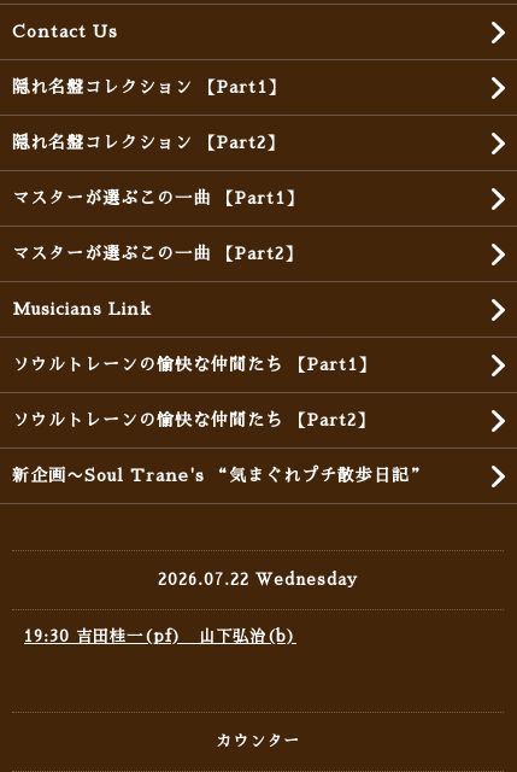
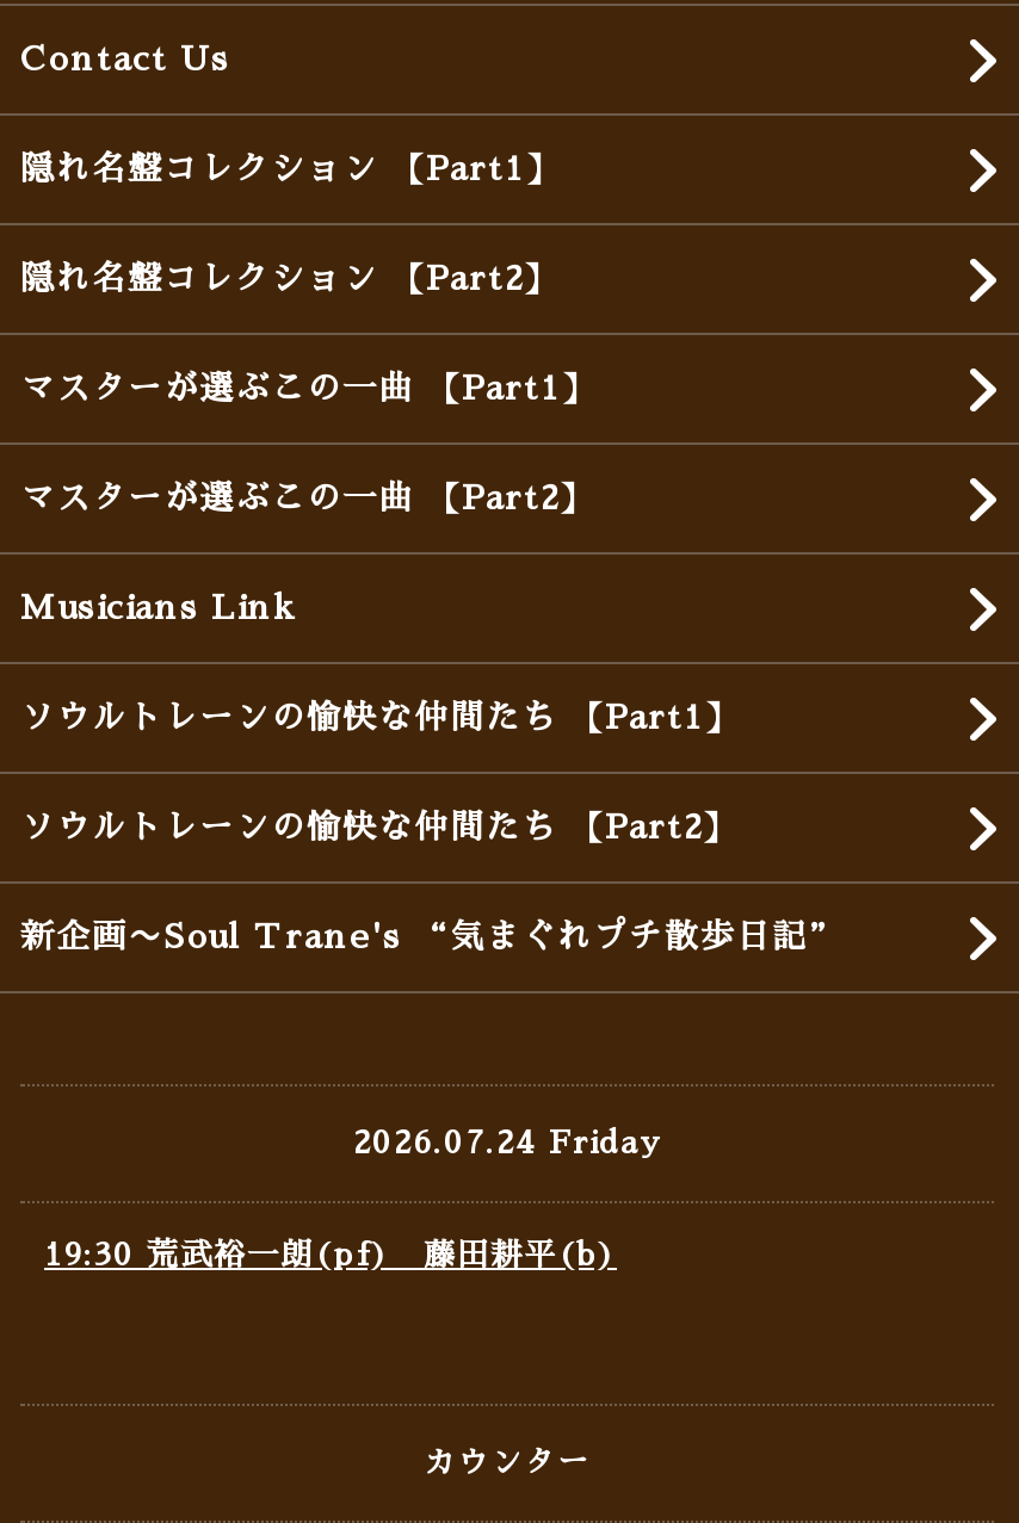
- 2026.07.22 Wednesday
+ 2026.07.24 Friday

- 19:30 吉田桂一(pf) 山下弘治(b)
+ 19:30 荒武裕一朗(pf) 藤田耕平(b)
